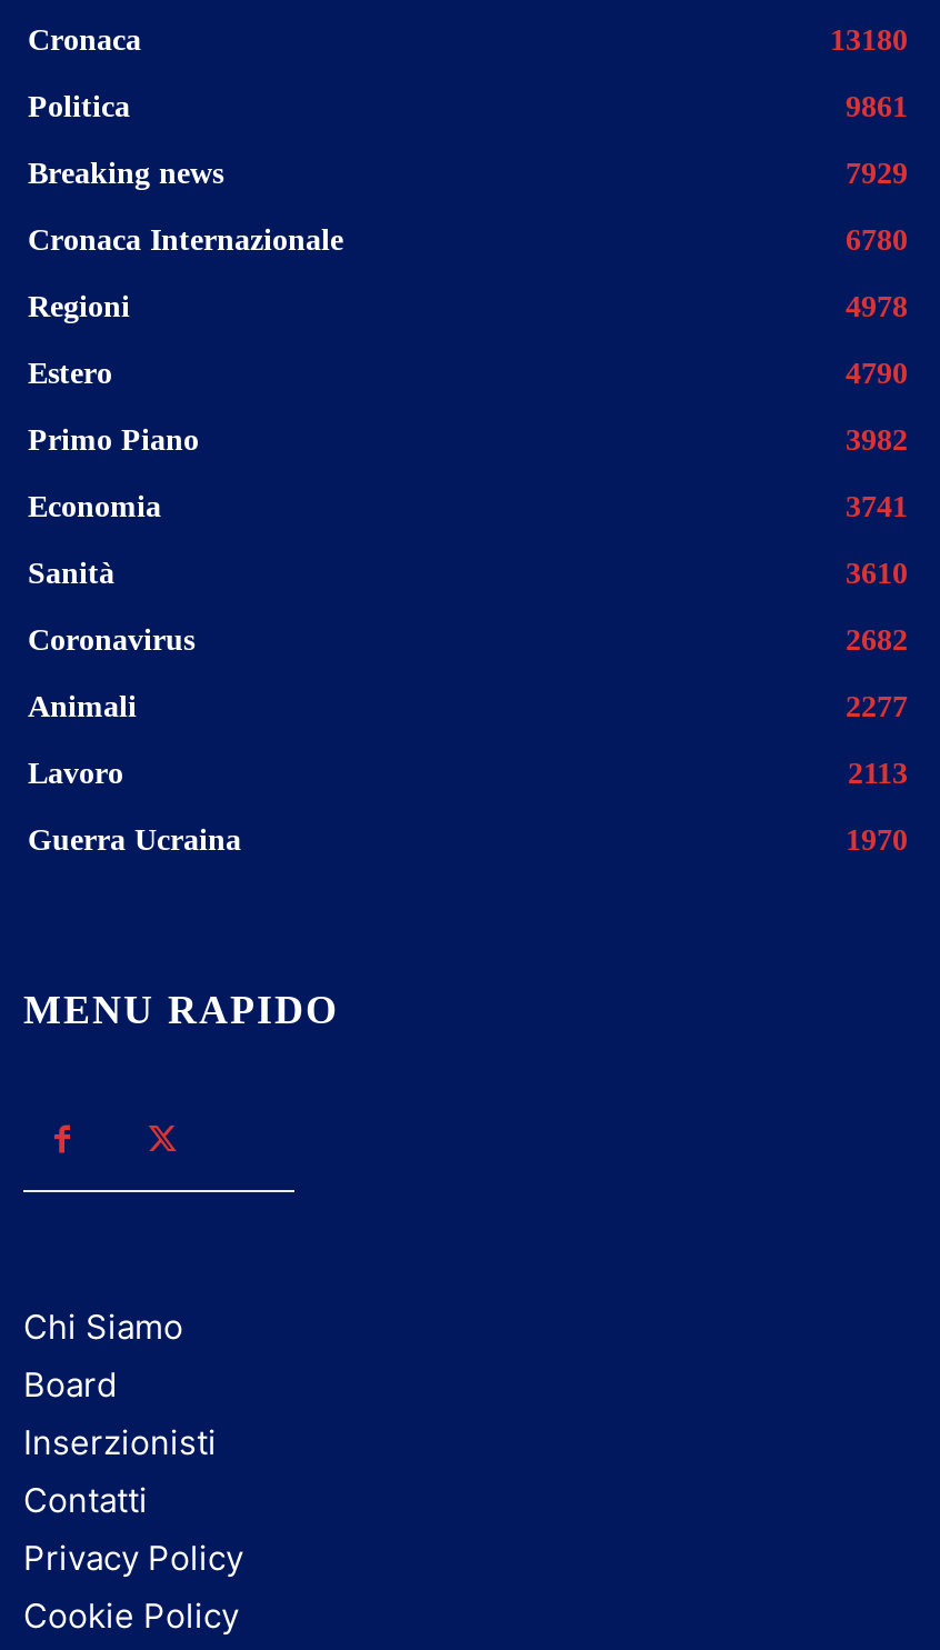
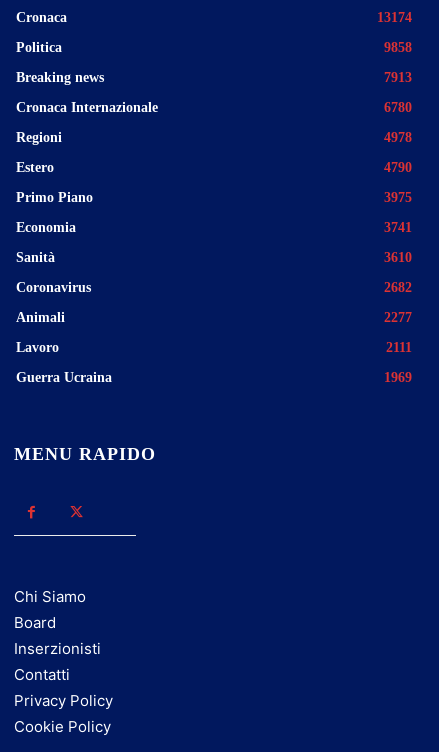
- 13180
+ 13174

- 9861
+ 9858

- 7929
+ 7913

- 3982
+ 3975

- 2113
+ 2111

- 1970
+ 1969
